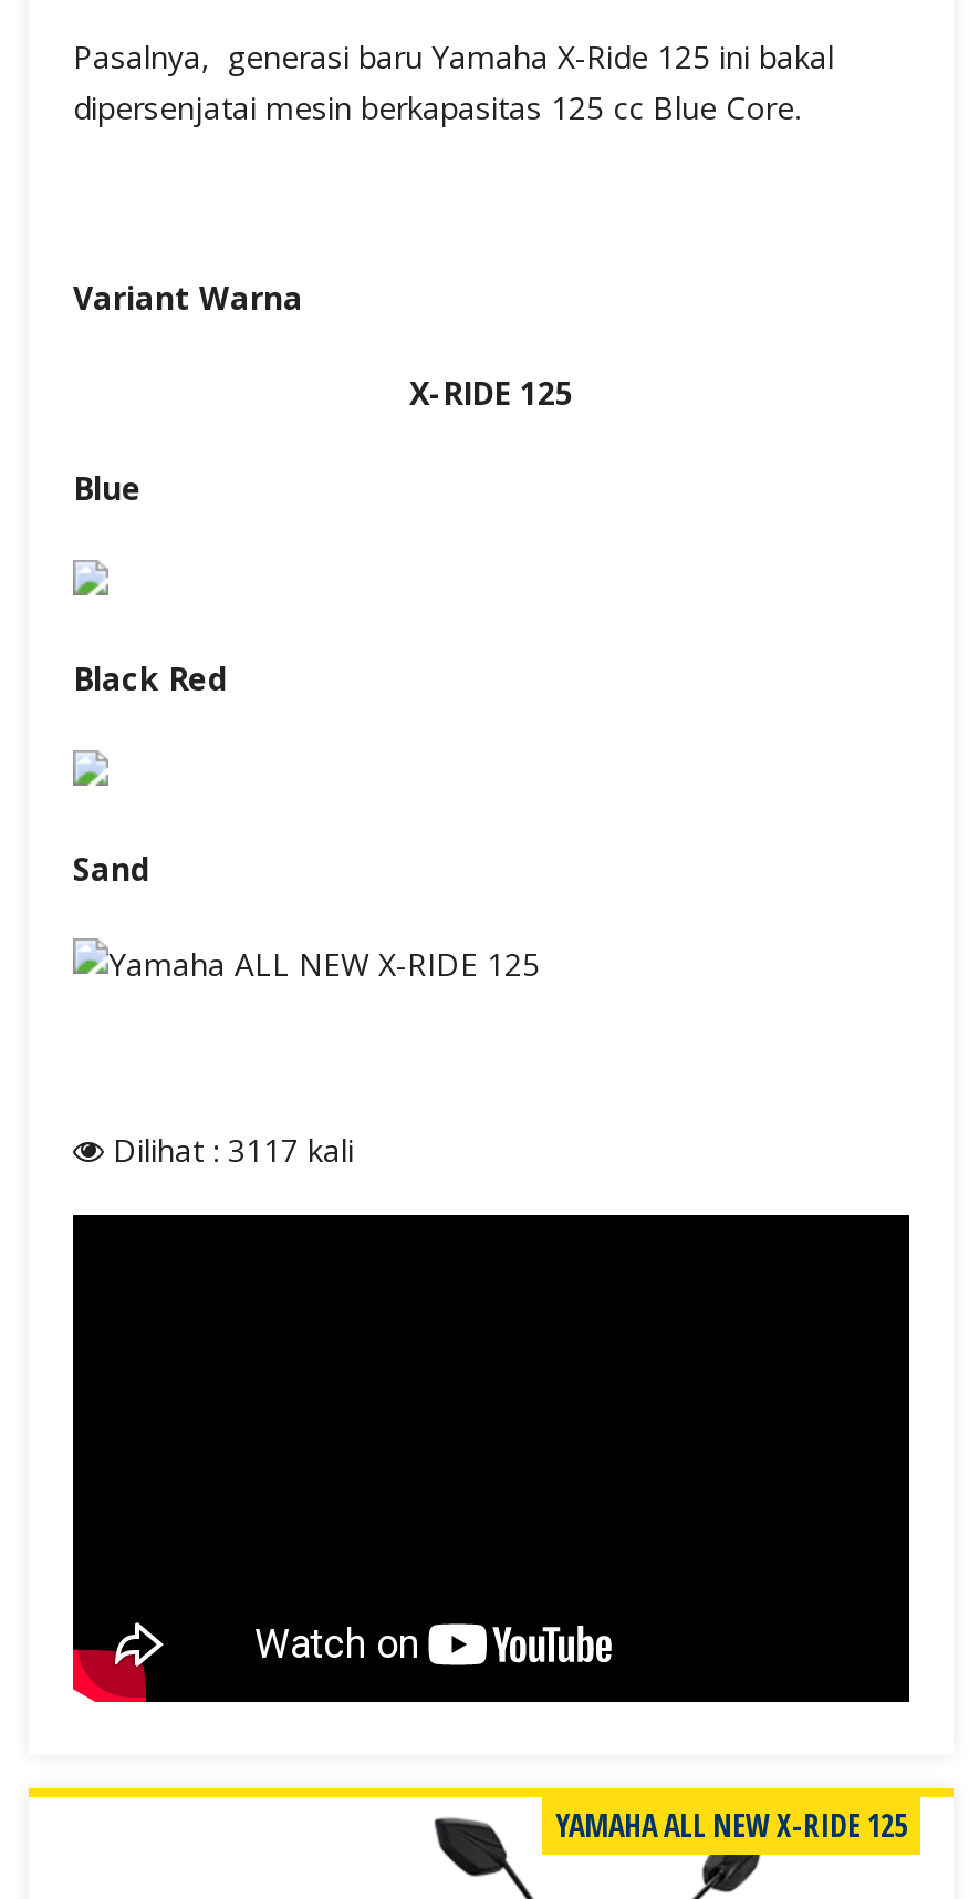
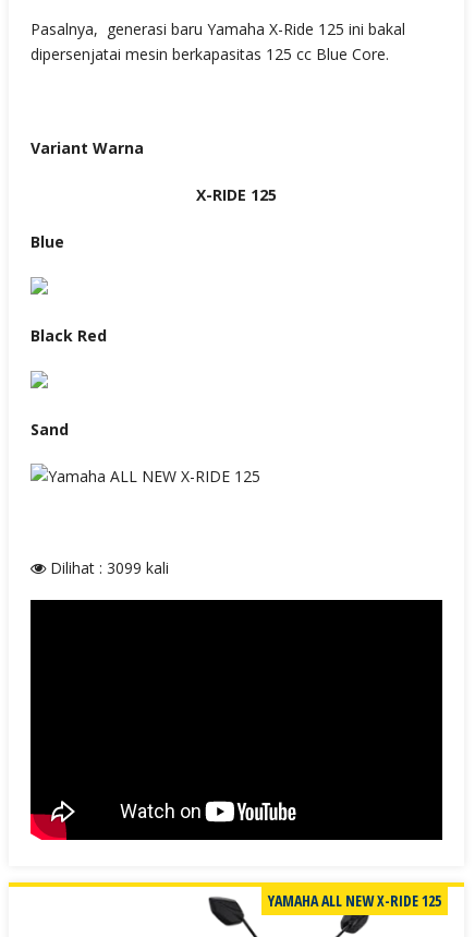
- Dilihat : 3117 kali
+ Dilihat : 3099 kali
